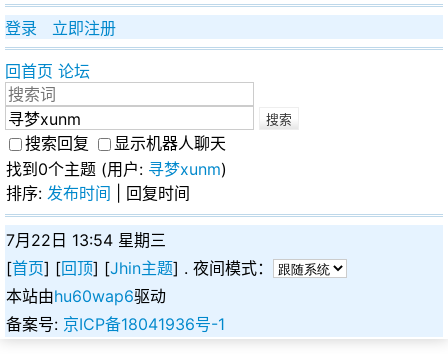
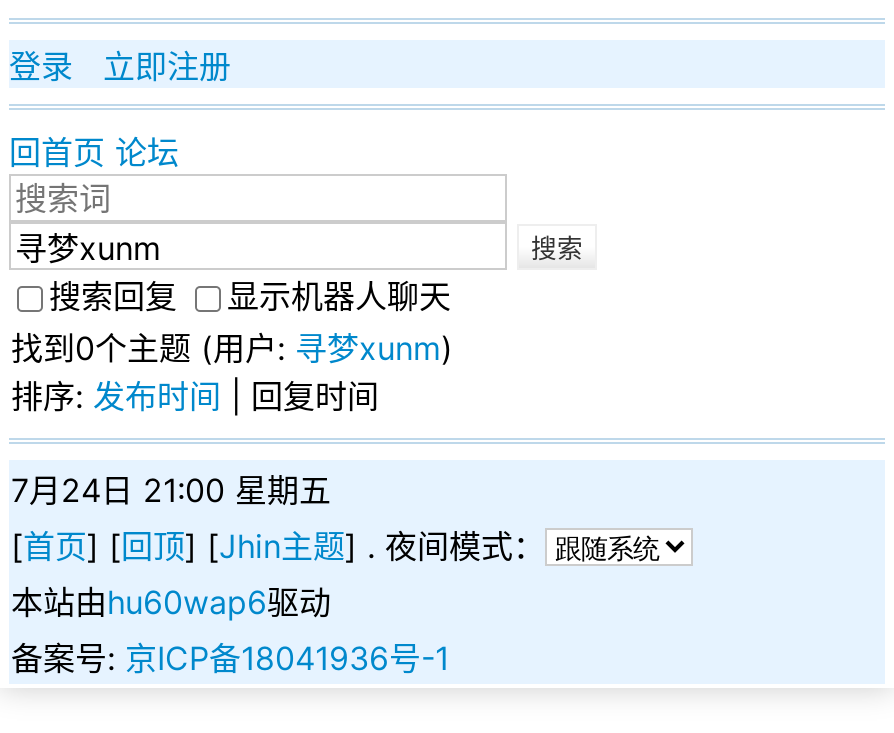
- 7月22日 13:54 星期三
+ 7月24日 21:00 星期五
